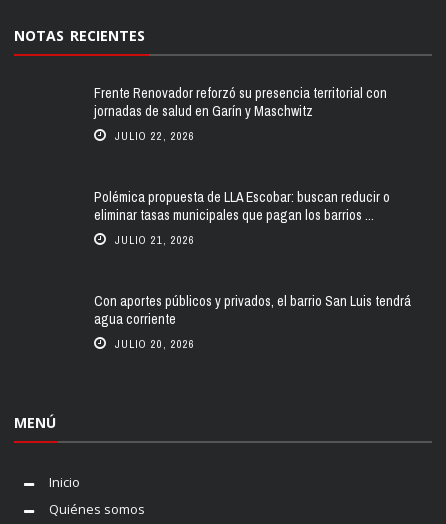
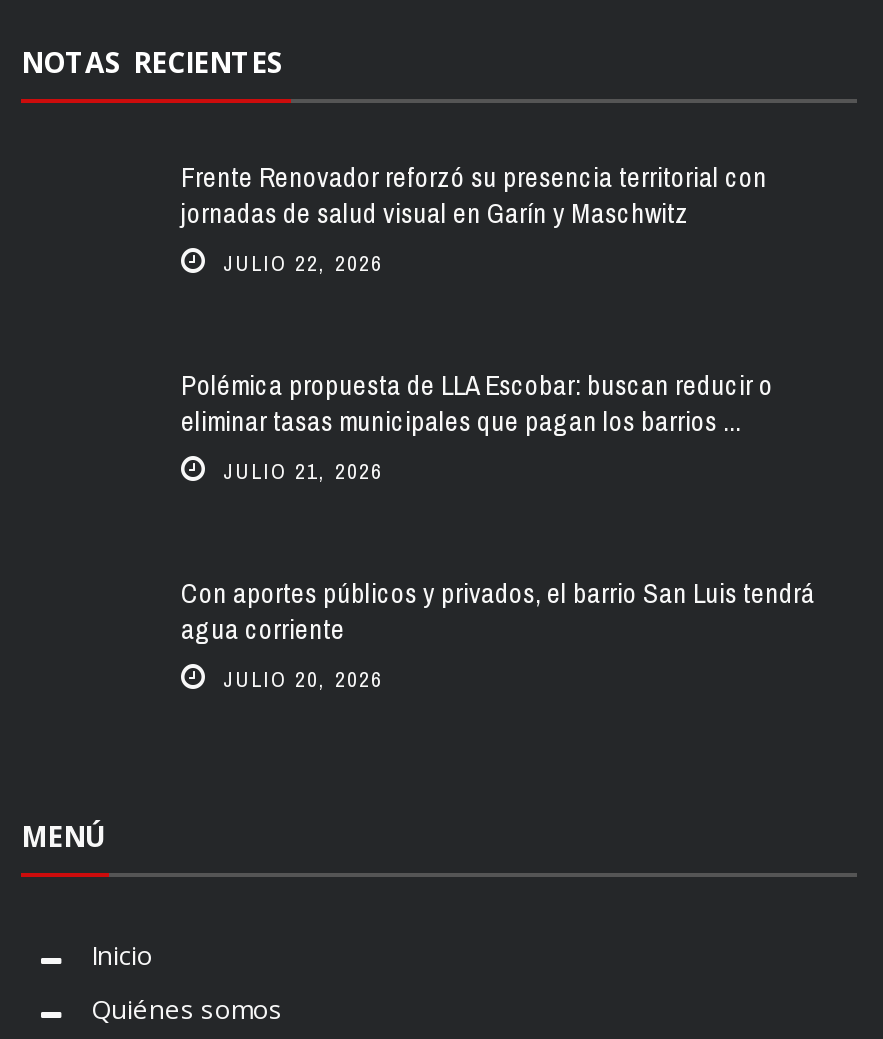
- jornadas de salud en Garín y Maschwitz
+ jornadas de salud visual en Garín y Maschwitz
